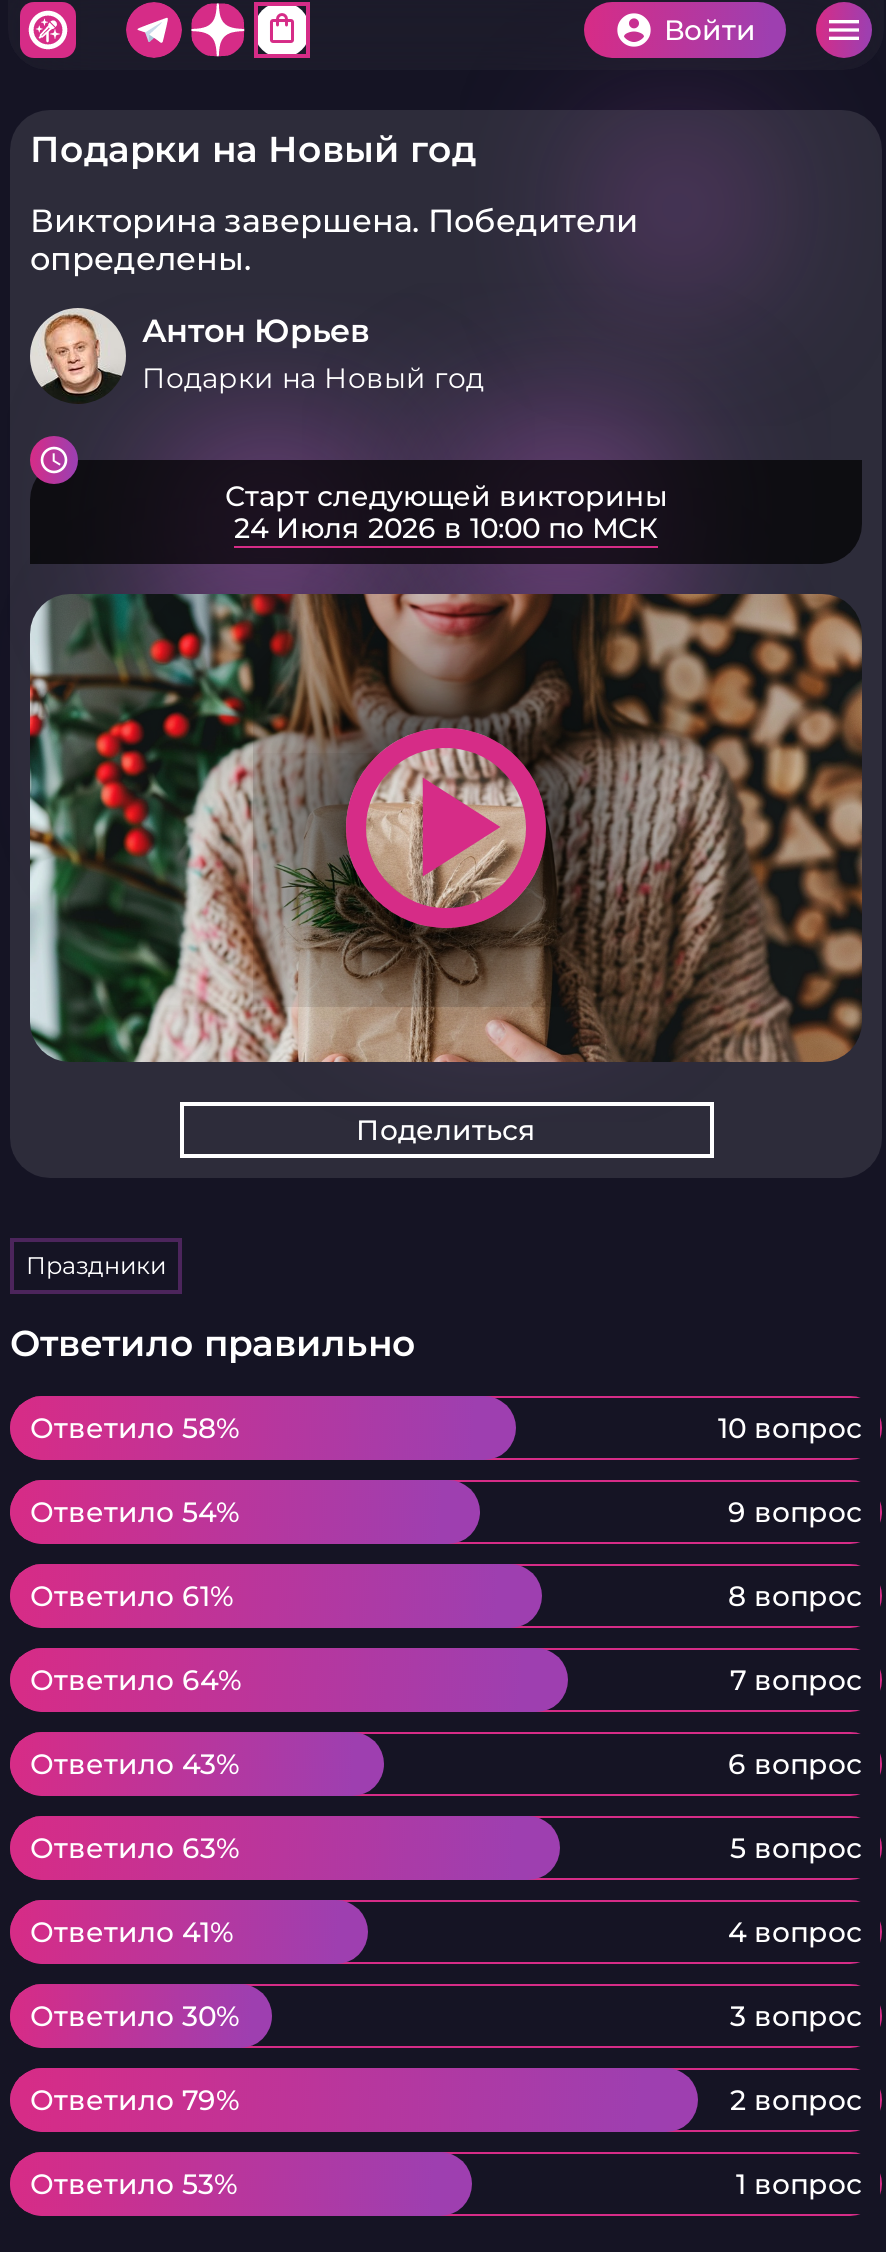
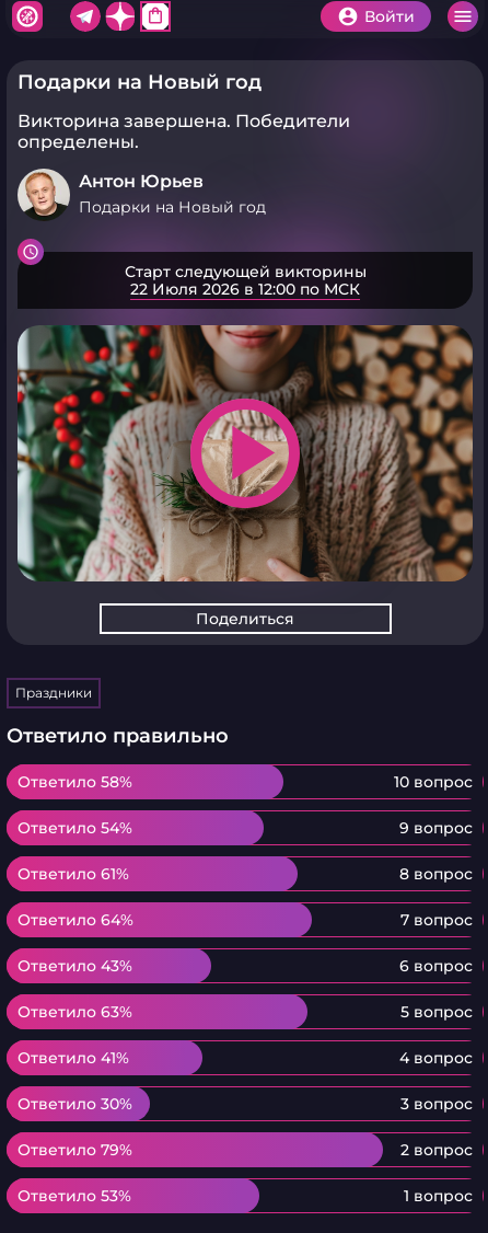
- 24 Июля 2026 в 10:00 по МСК
+ 22 Июля 2026 в 12:00 по МСК
